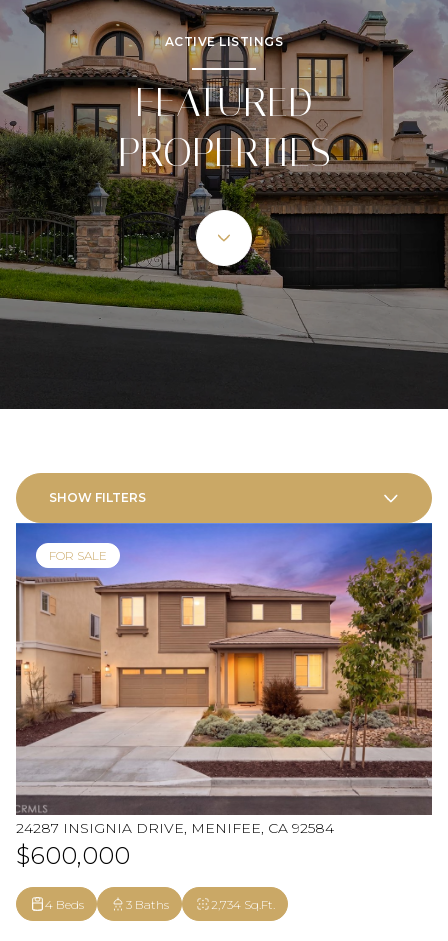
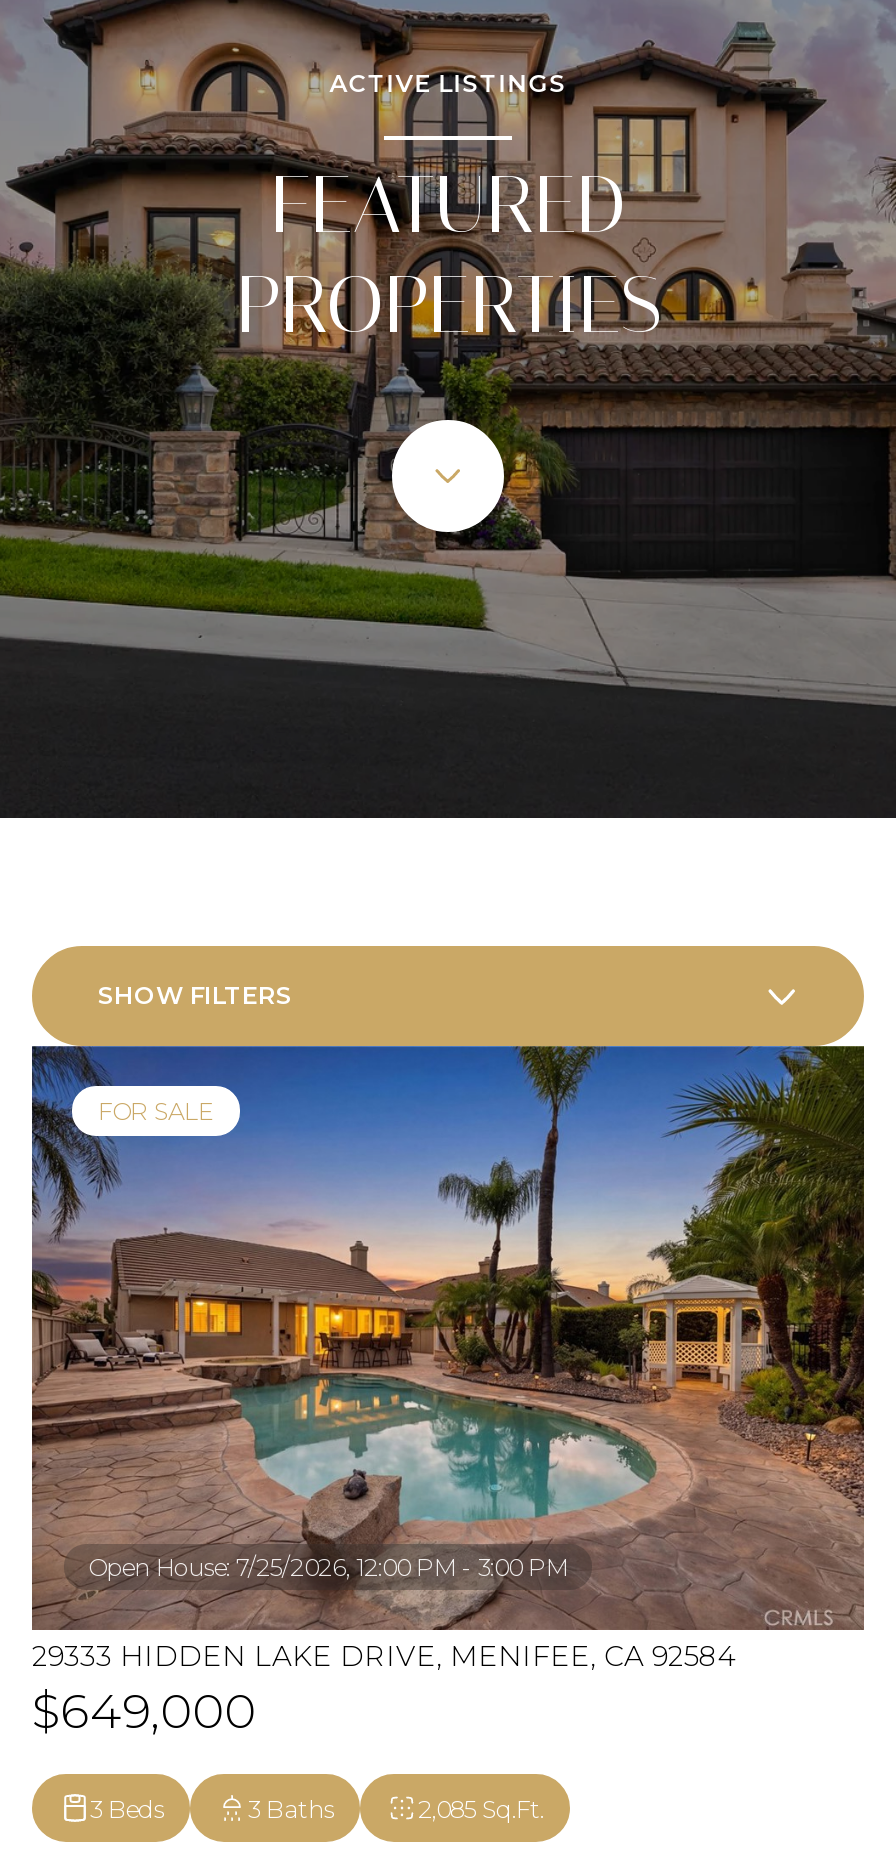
- [image]
- 24287 INSIGNIA DRIVE, MENIFEE, CA 92584
- $600,000
- 4 Beds
+ [image]
+ Open House: 7/25/2026, 12:00 PM - 3:00 PM
+ 29333 HIDDEN LAKE DRIVE, MENIFEE, CA 92584
+ $649,000
+ 3 Beds

- 2,734 Sq.Ft.
+ 2,085 Sq.Ft.
